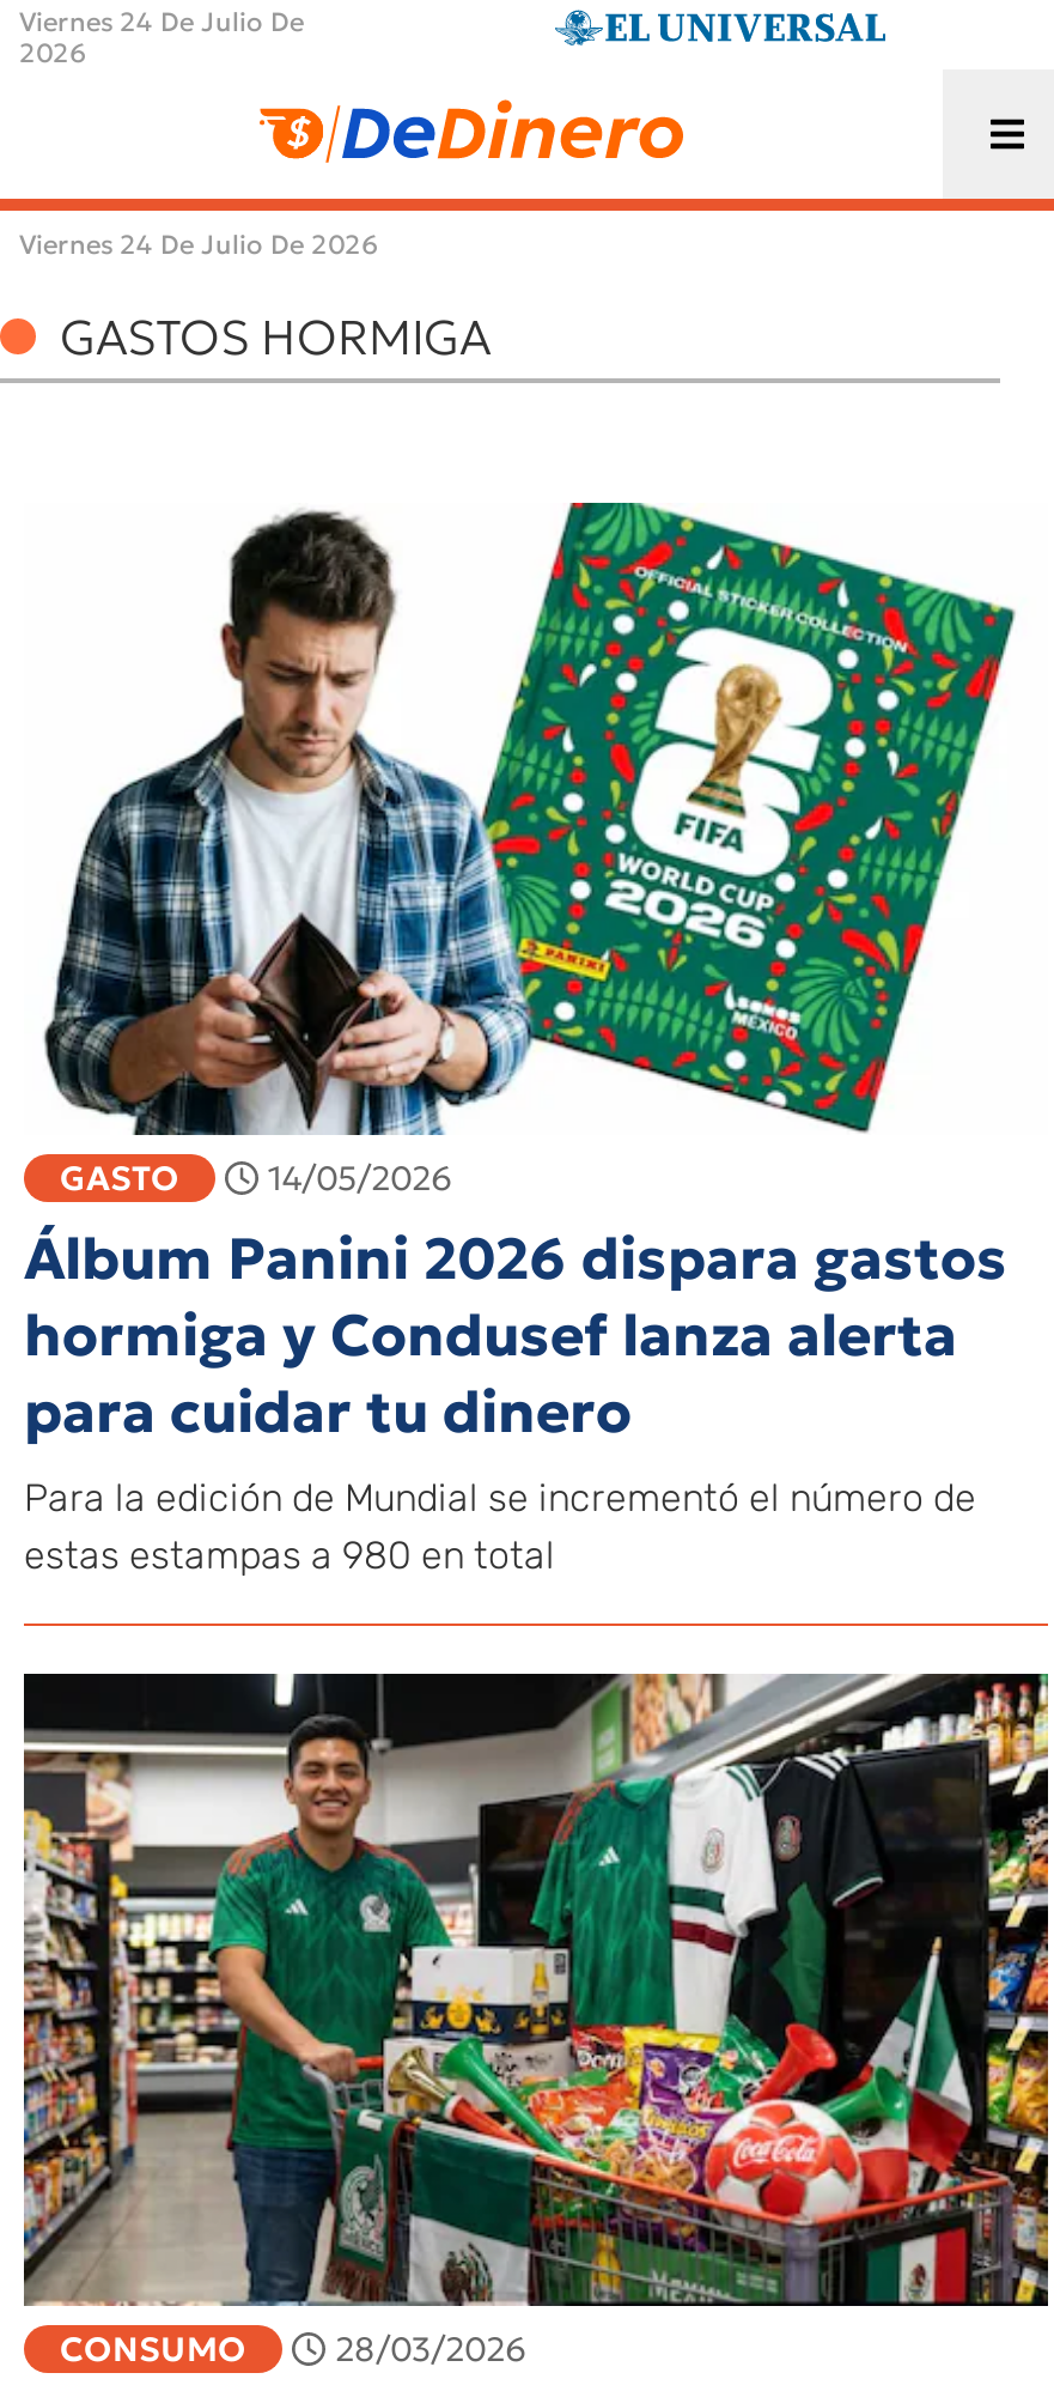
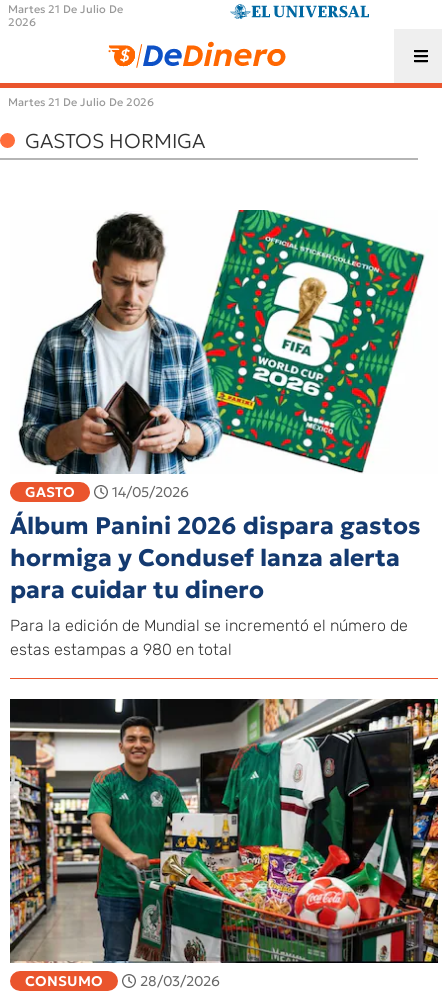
- Viernes 24 De Julio De
+ Martes 21 De Julio De

- Viernes 24 De Julio De 2026
+ Martes 21 De Julio De 2026
